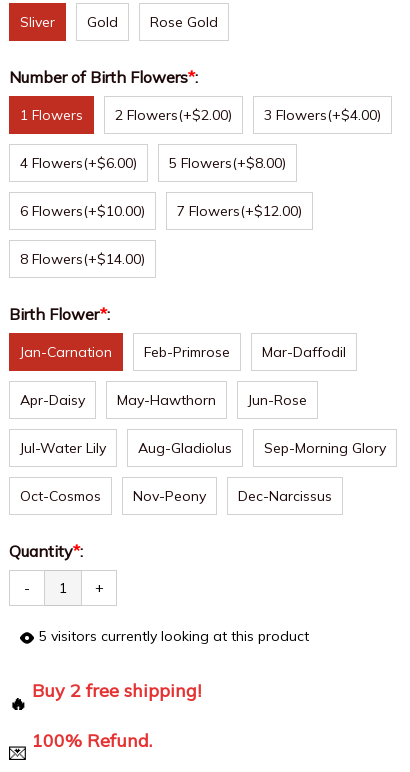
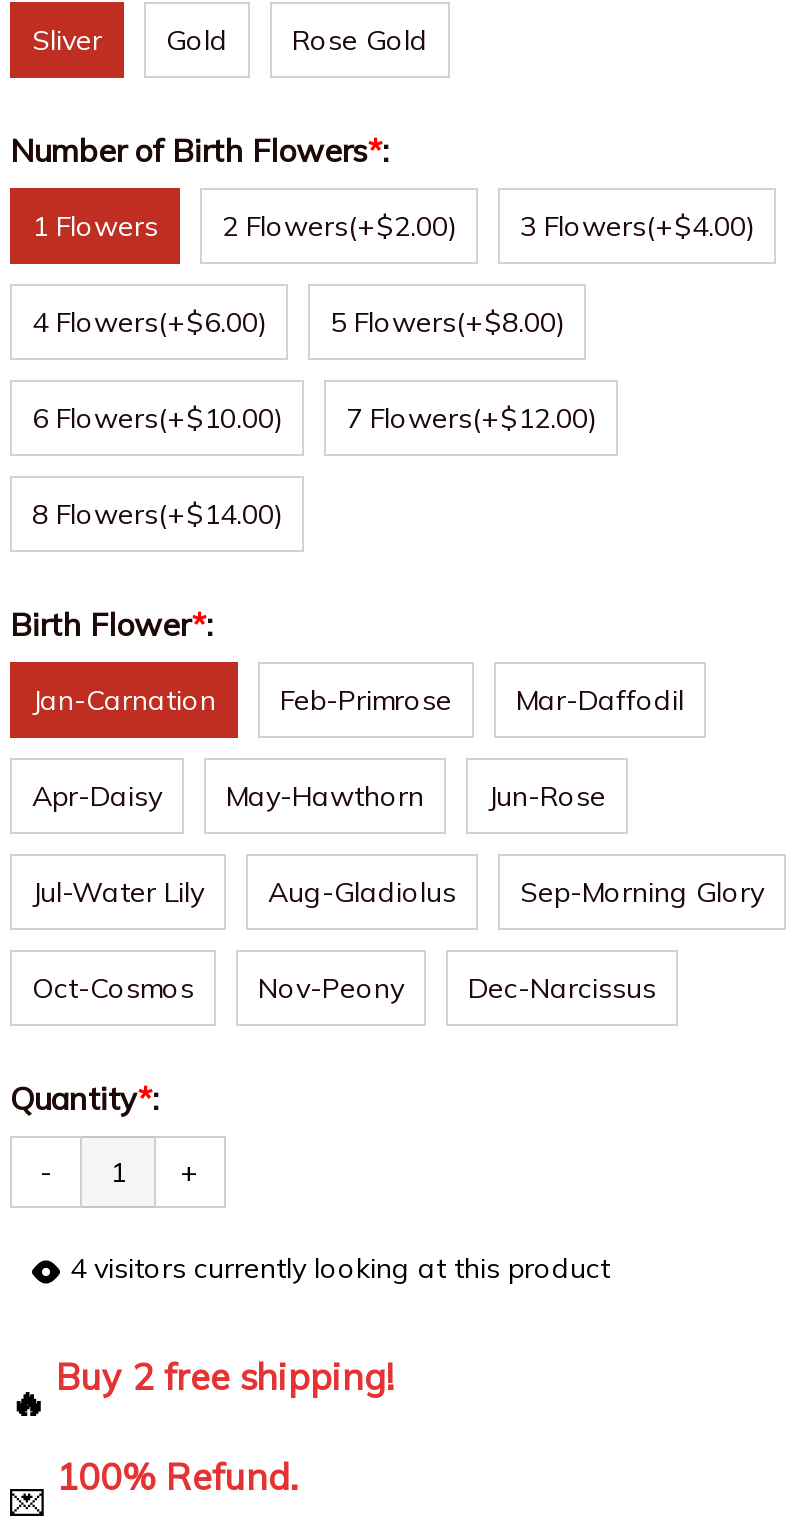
- 5 visitors currently looking at this product
+ 4 visitors currently looking at this product
